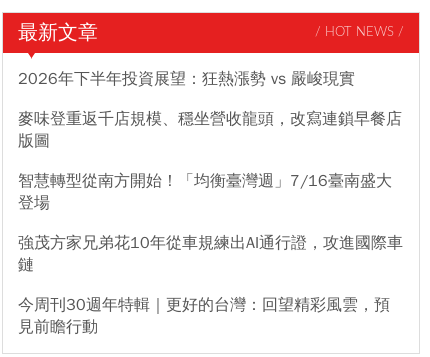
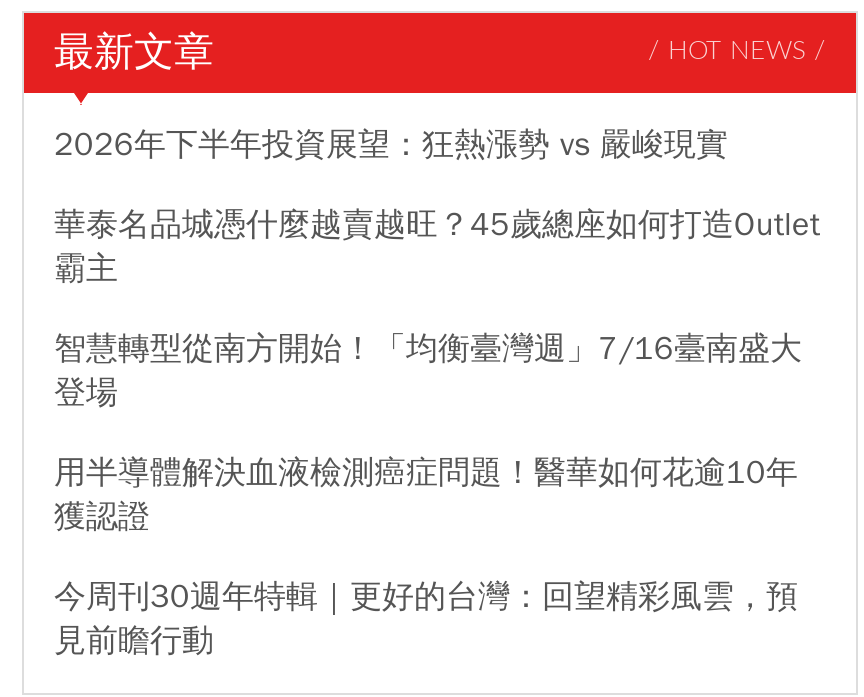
- 麥味登重返千店規模、穩坐營收龍頭，改寫連鎖早餐店
- 版圖
+ 華泰名品城憑什麼越賣越旺？45歲總座如何打造Outlet
+ 霸主

- 強茂方家兄弟花10年從車規練出AI通行證，攻進國際車
- 鏈
+ 用半導體解決血液檢測癌症問題！醫華如何花逾10年
+ 獲認證
